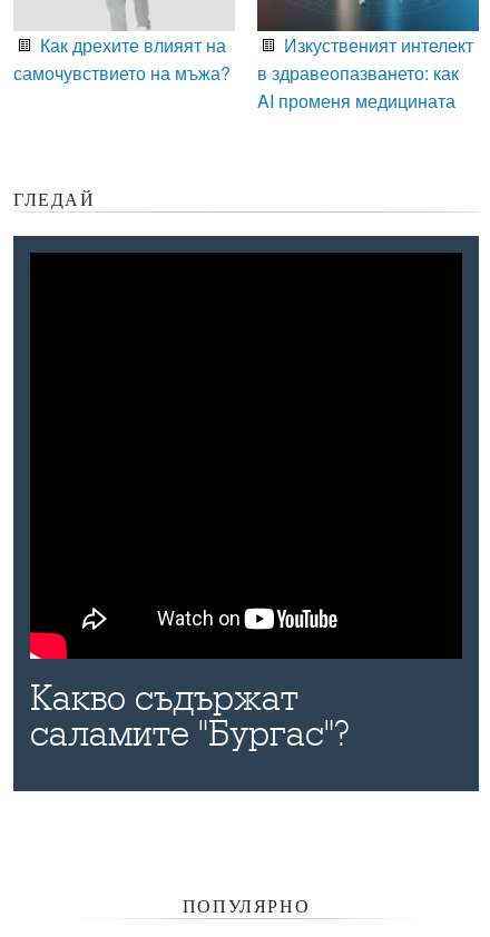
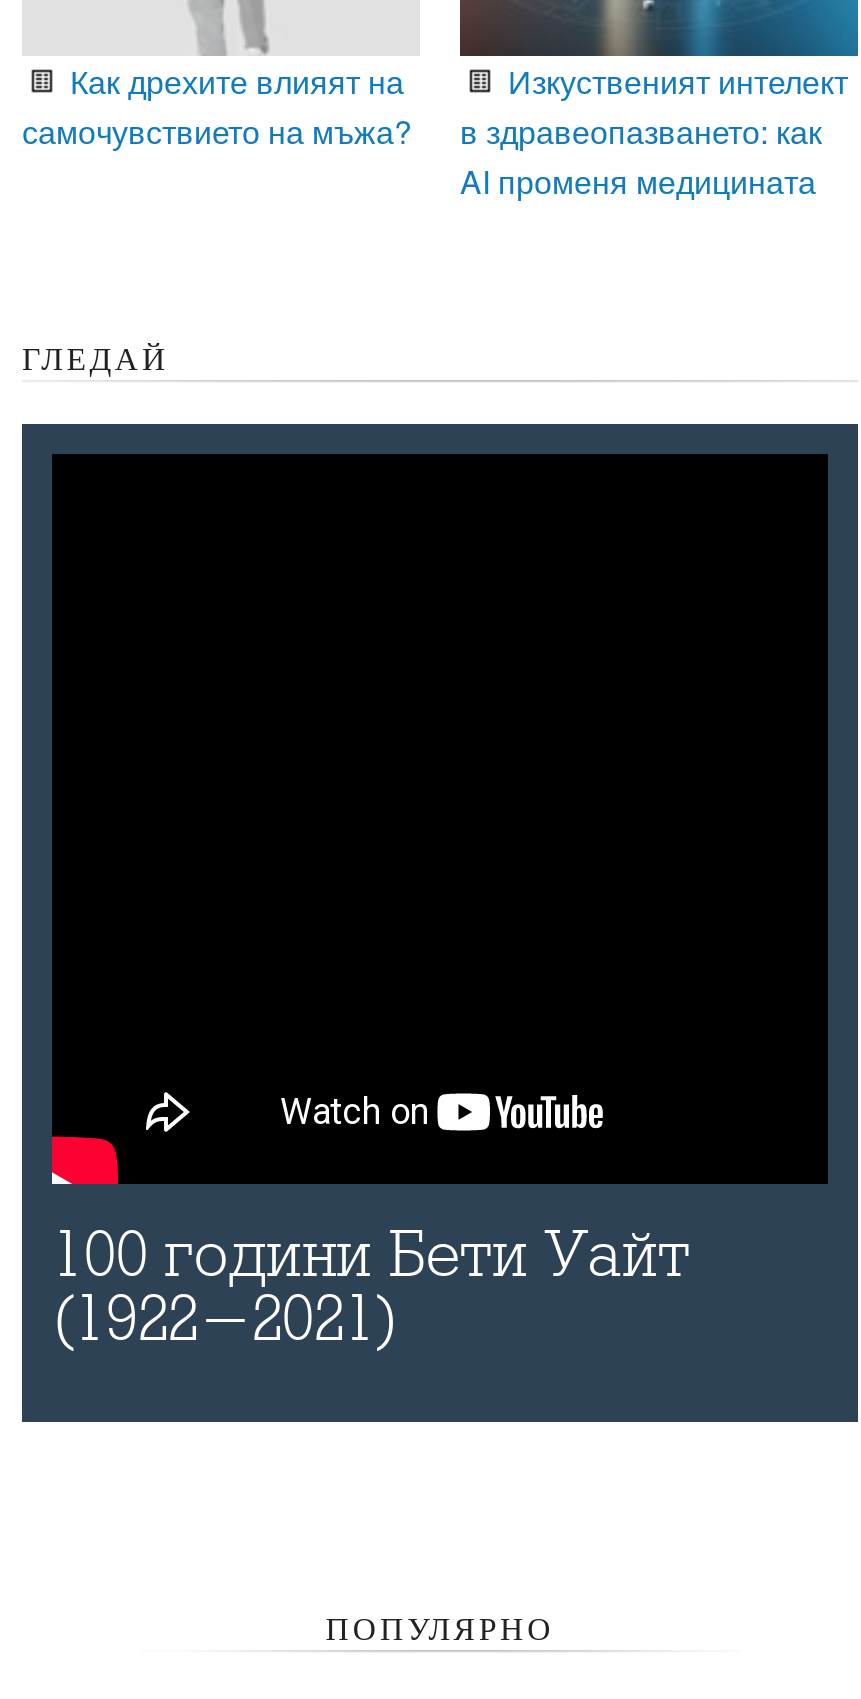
- Какво съдържат
- саламите "Бургас"?
+ 100 години Бети Уайт
+ (1922-2021)
